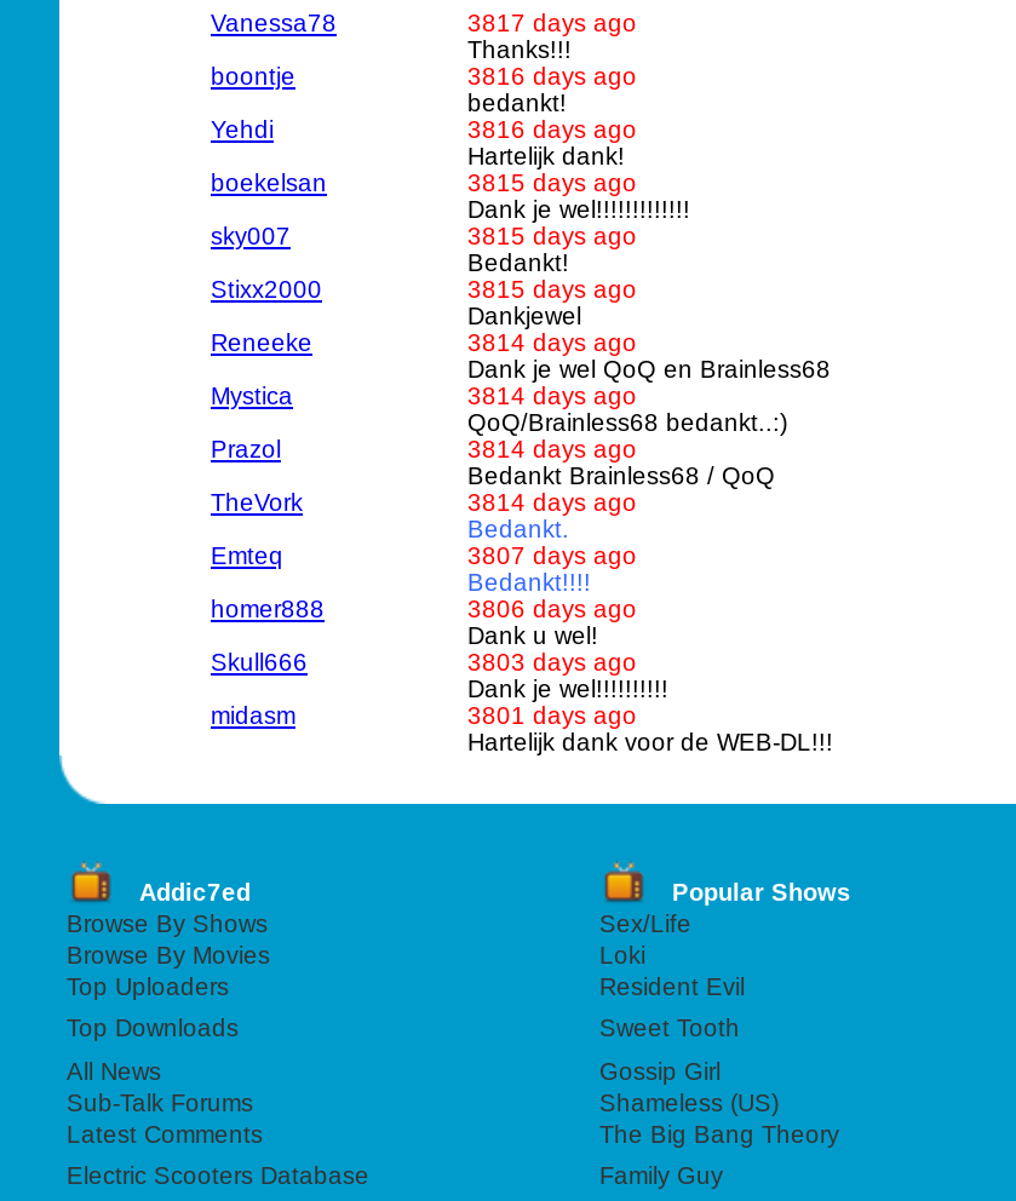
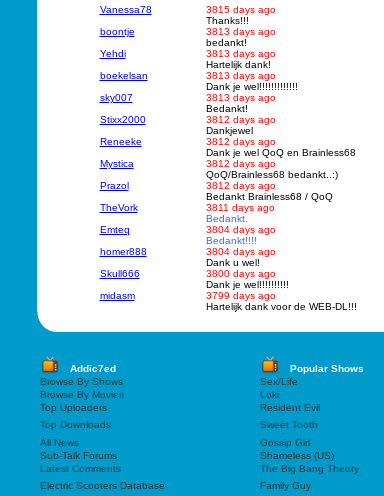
- 3817 days ago
+ 3815 days ago

- 3816 days ago
+ 3813 days ago

- 3816 days ago
+ 3813 days ago

- 3815 days ago
+ 3813 days ago

- 3815 days ago
+ 3813 days ago

- 3815 days ago
+ 3812 days ago

- 3814 days ago
+ 3812 days ago

- 3814 days ago
+ 3812 days ago

- 3814 days ago
+ 3812 days ago

- 3814 days ago
+ 3811 days ago

- 3807 days ago
+ 3804 days ago

- 3806 days ago
+ 3804 days ago

- 3803 days ago
+ 3800 days ago

- 3801 days ago
+ 3799 days ago
